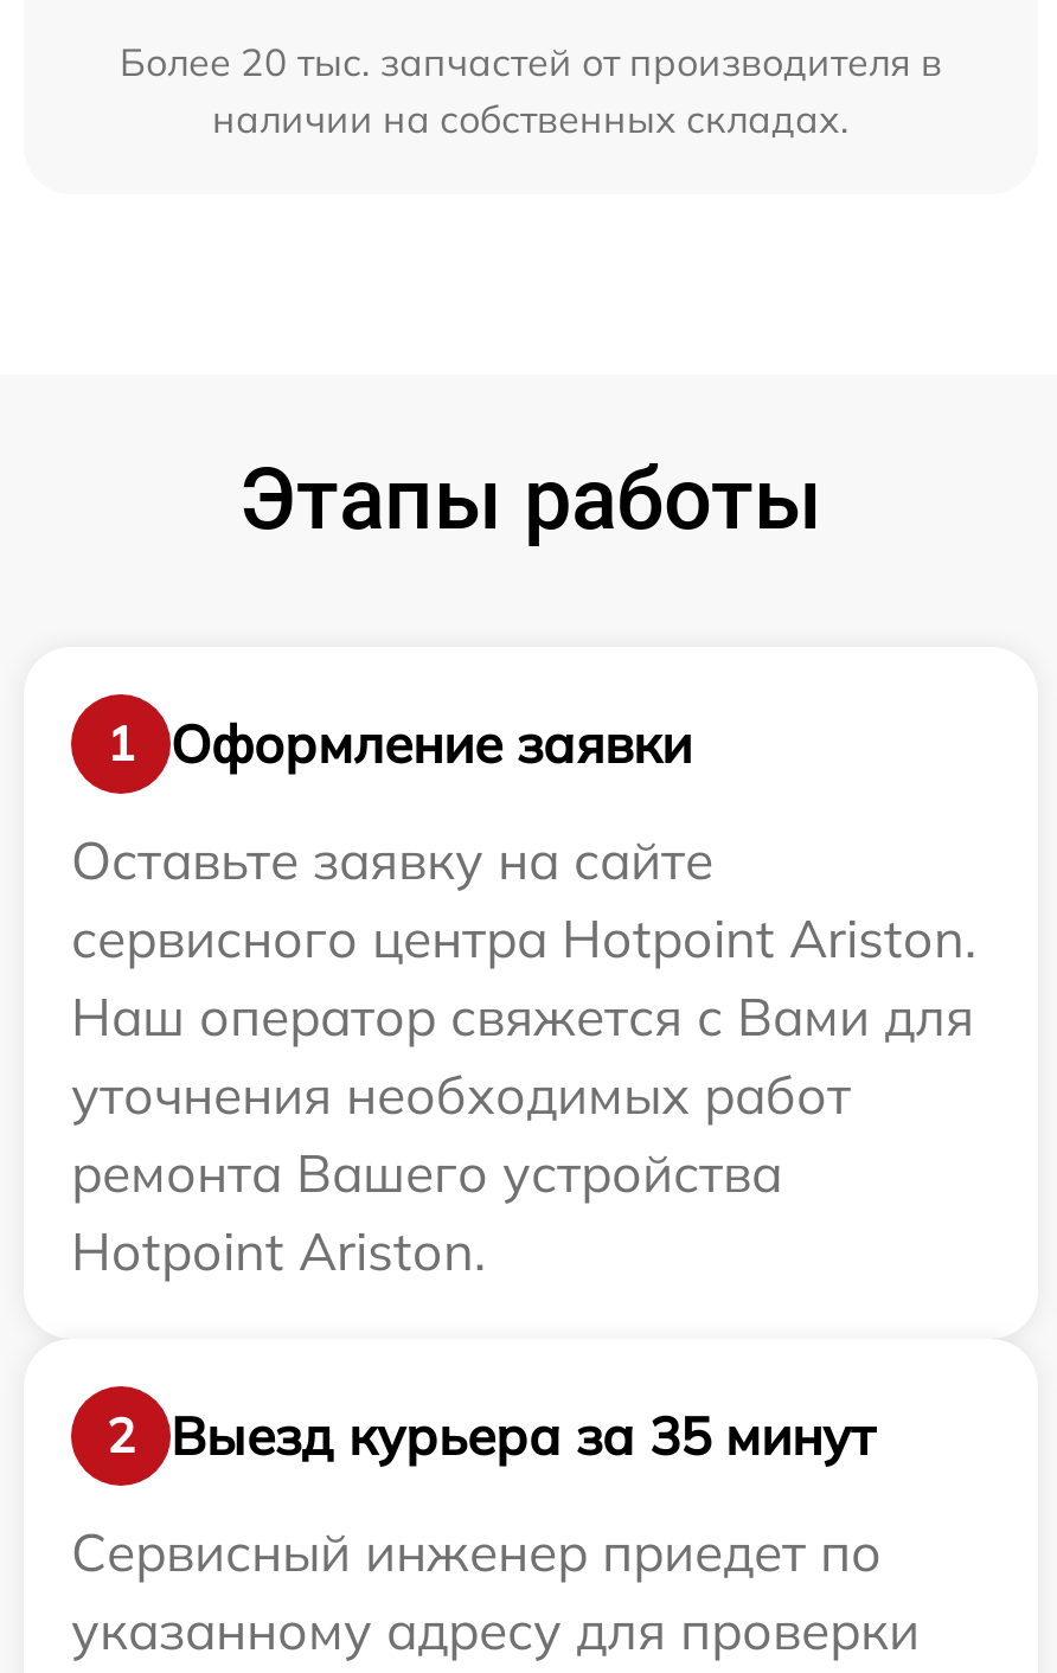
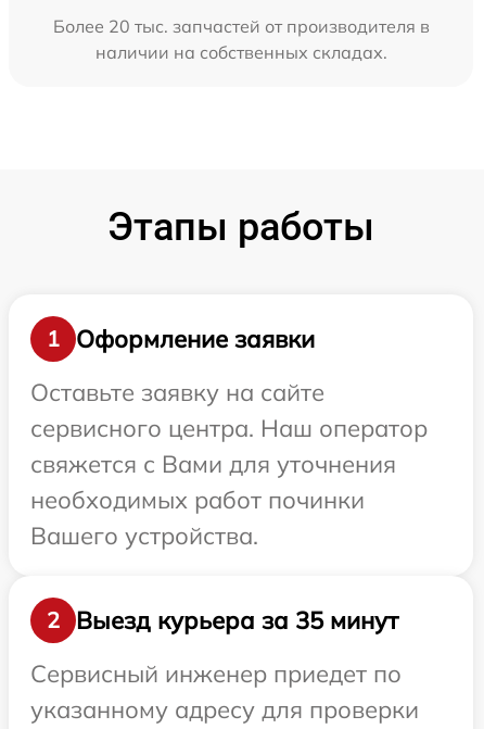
- сервисного центра Hotpoint Ariston.
- Наш оператор свяжется с Вами для
- уточнения необходимых работ
- ремонта Вашего устройства
- Hotpoint Ariston.
+ сервисного центра. Наш оператор
+ свяжется с Вами для уточнения
+ необходимых работ починки
+ Вашего устройства.
